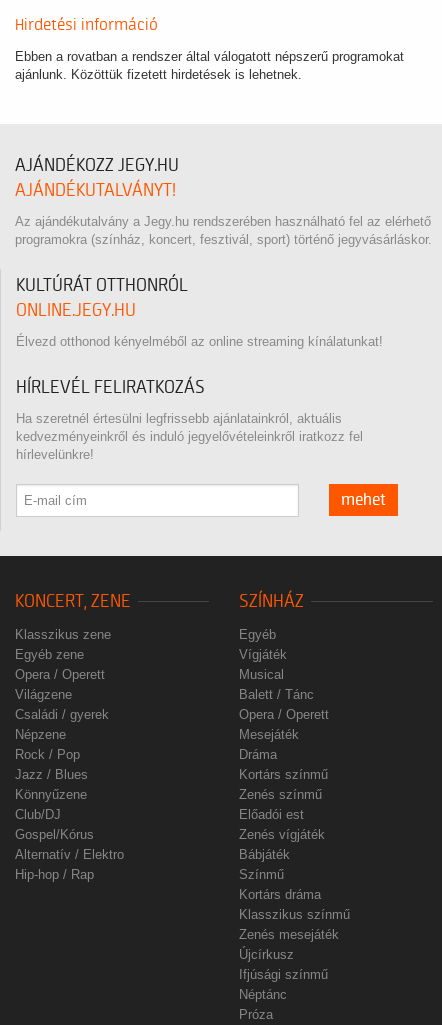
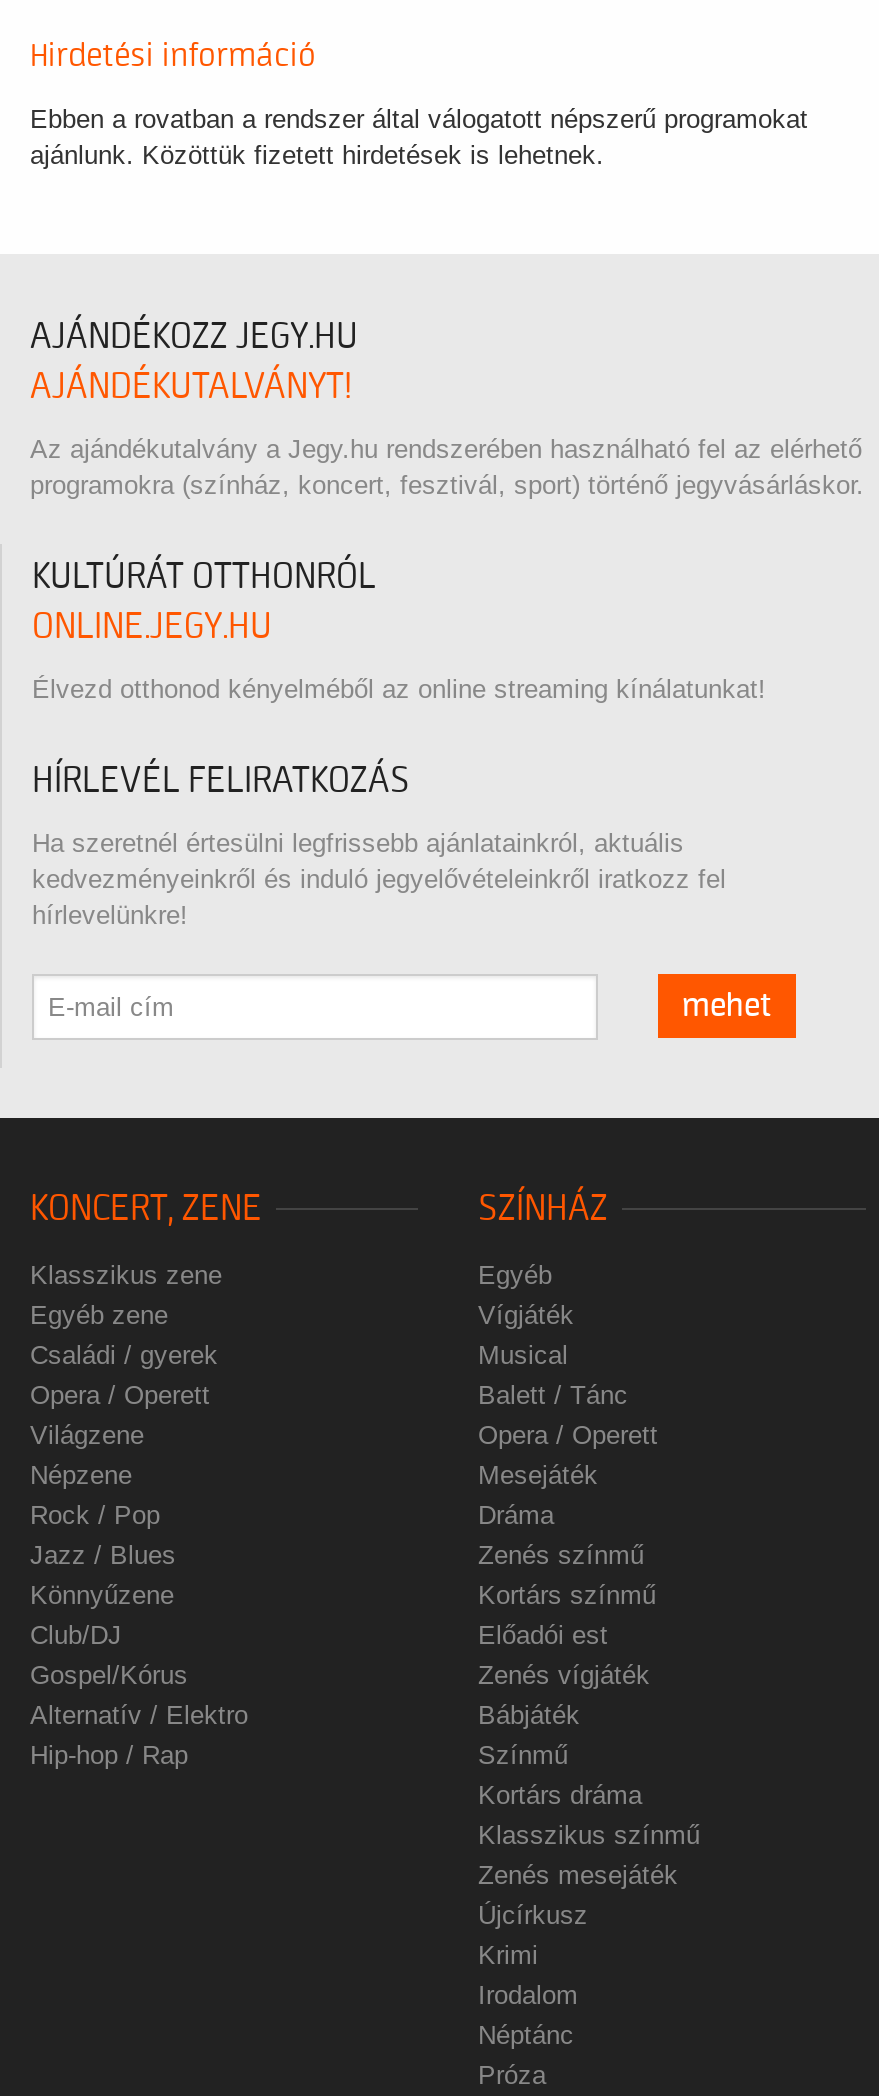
moved up: Családi / gyerek

moved up: Zenés színmű

- Ifjúsági színmű
+ Krimi
+ Irodalom
